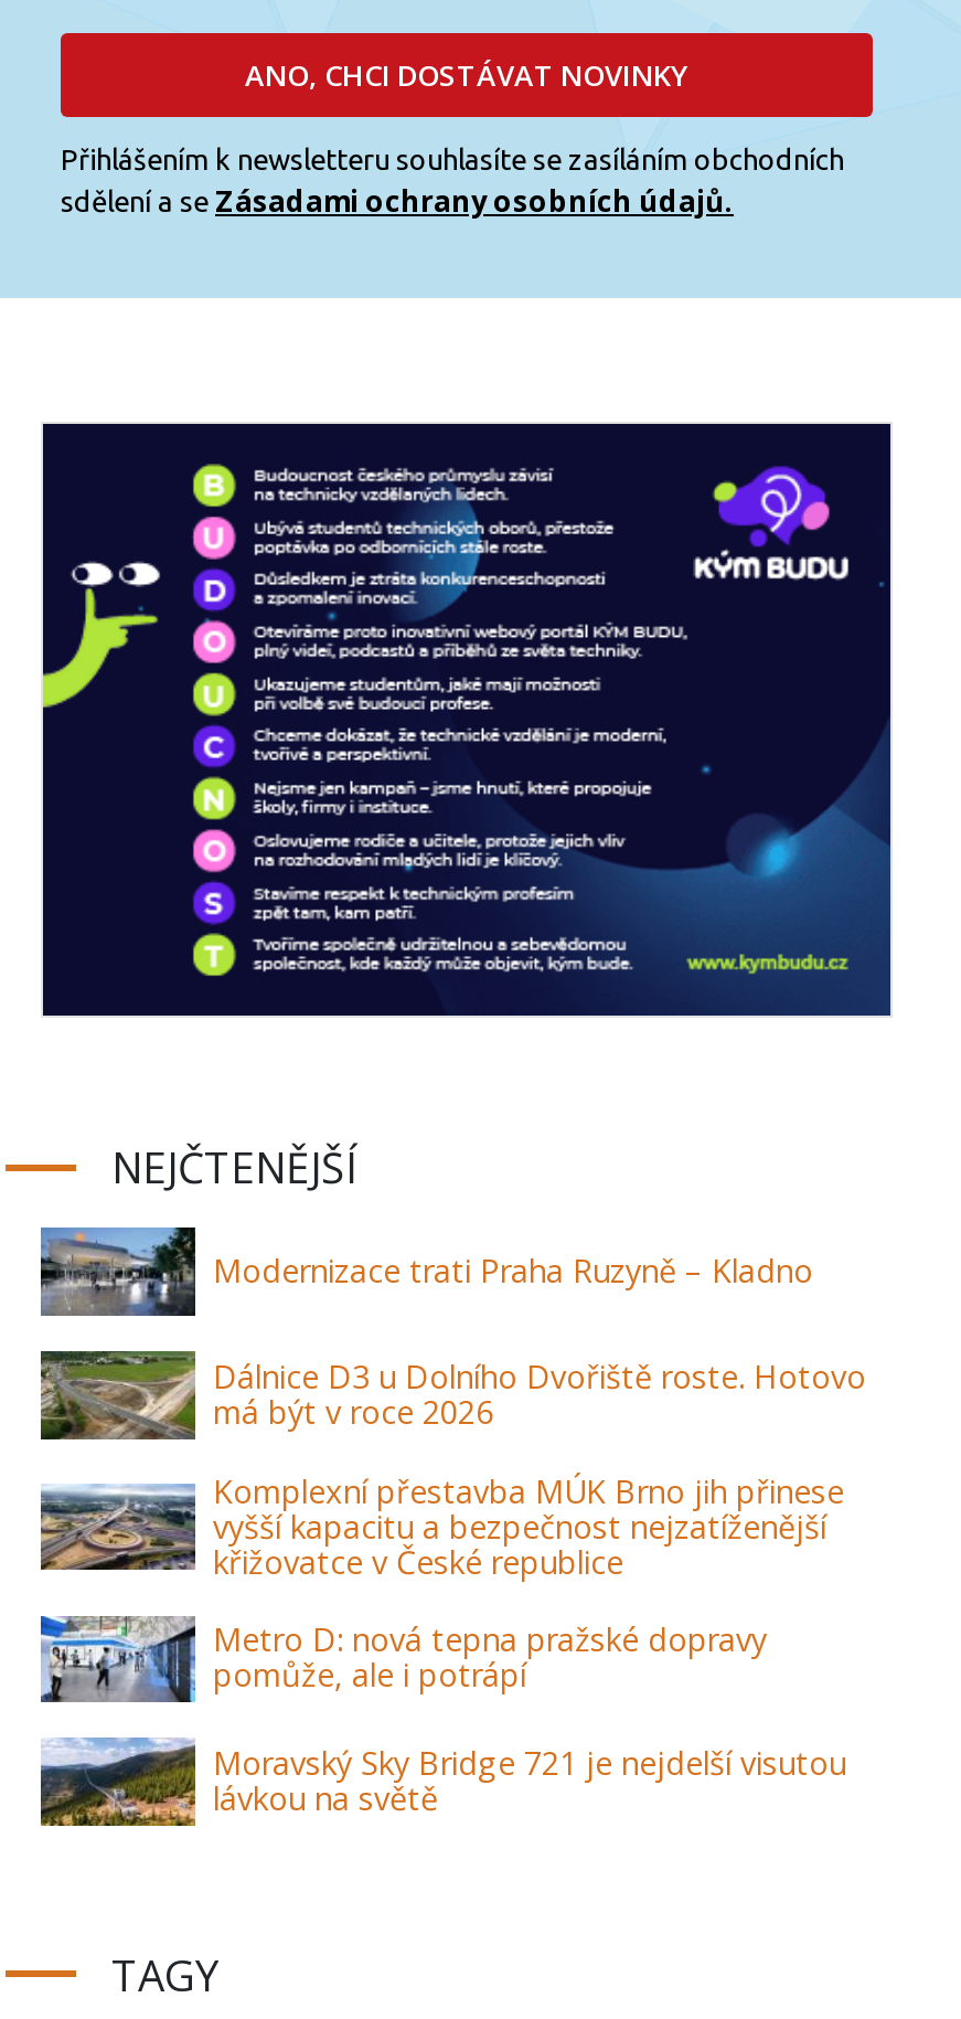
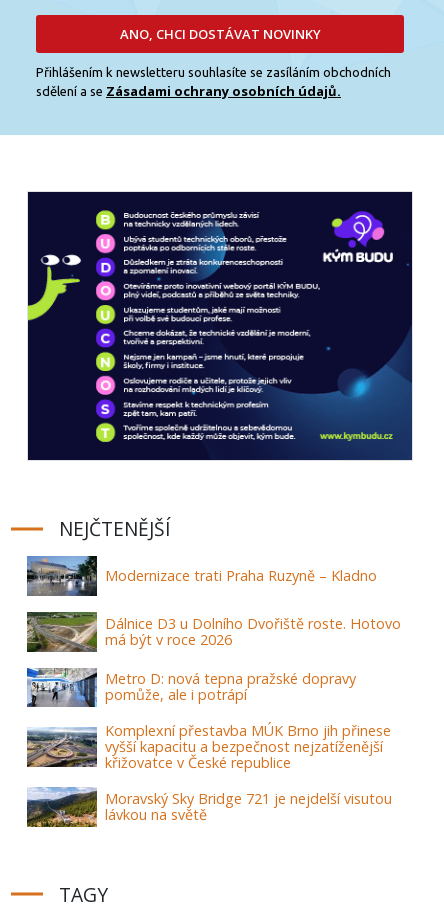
moved down: [image] | Komplexní přestavba MÚK Brno jih přinese | vyšší kapacitu a bezpečnost nejzatíženější | křižovatce v České republice

moved up: [image] | Metro D: nová tepna pražské dopravy | pomůže, ale i potrápí
